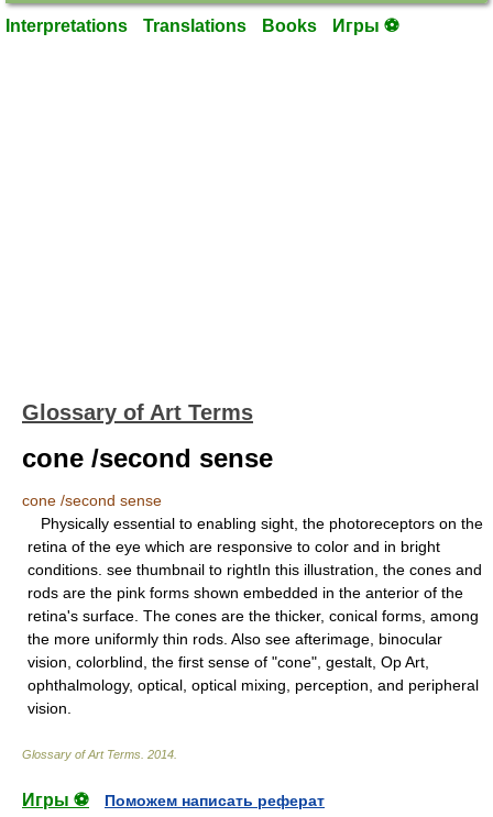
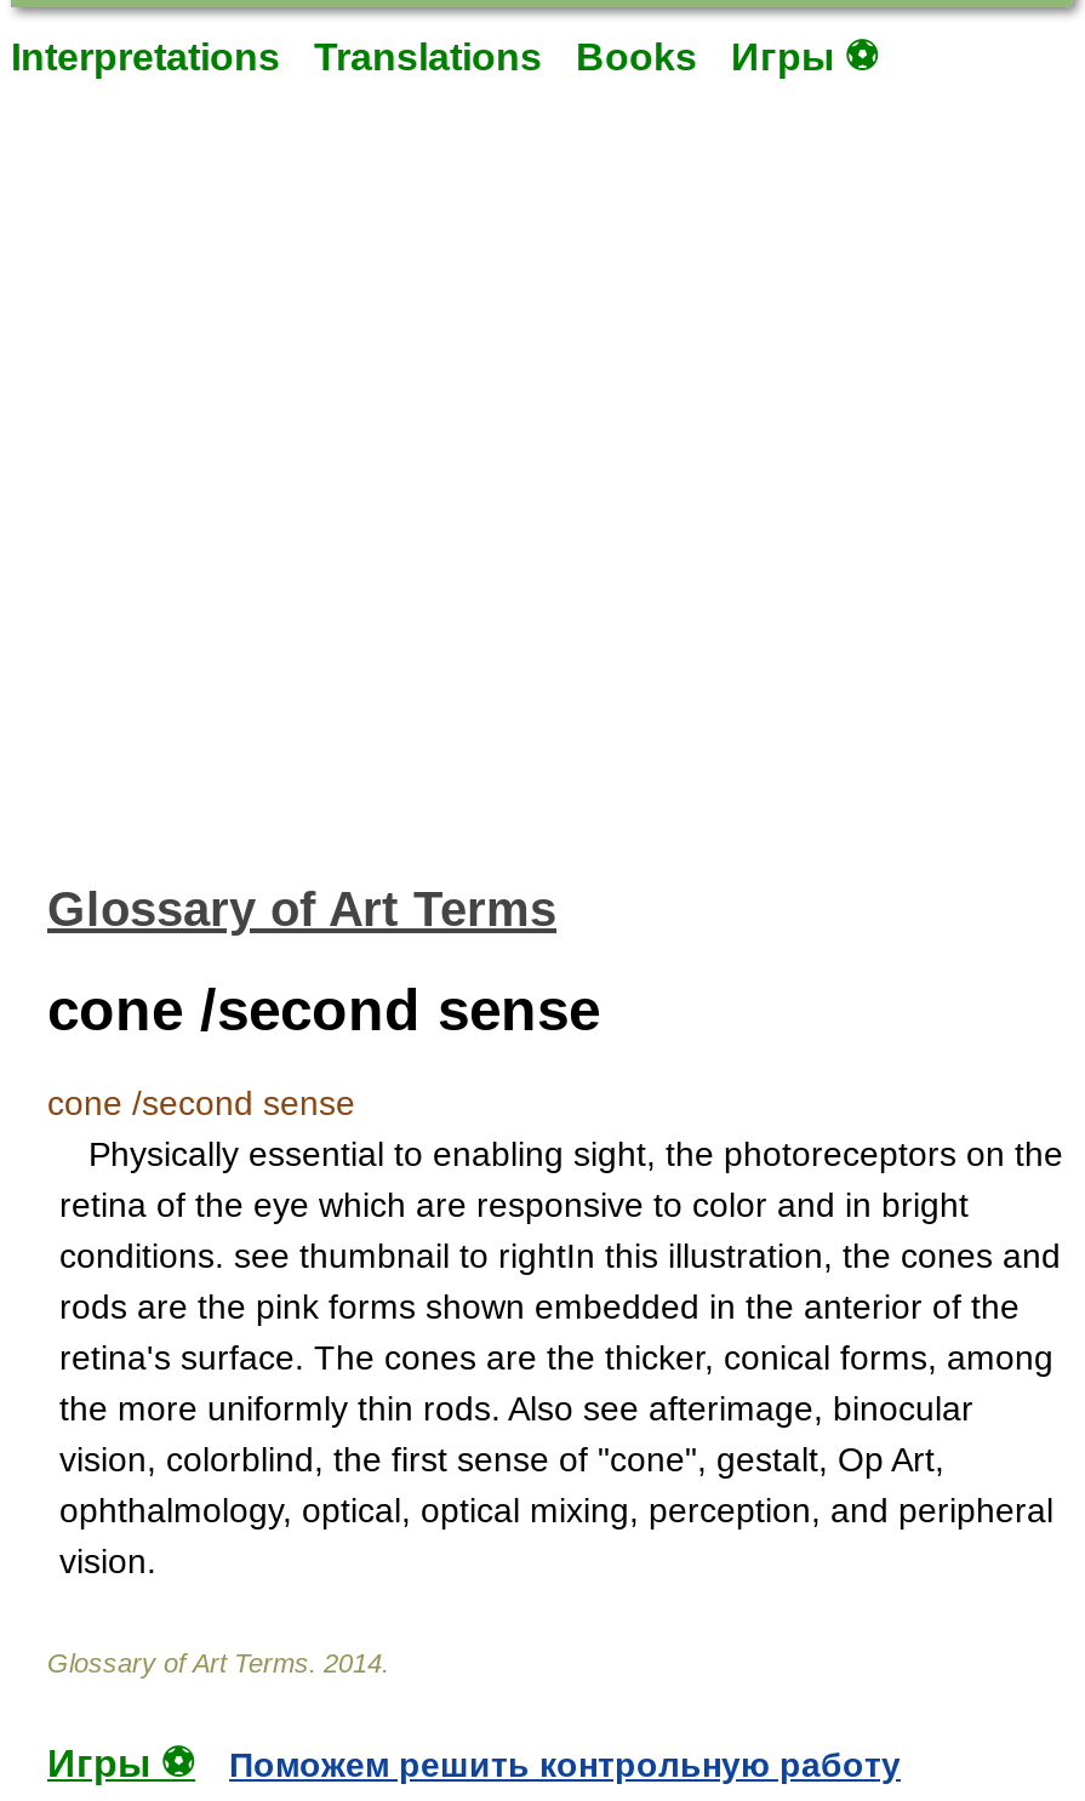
- Поможем написать реферат
+ Поможем решить контрольную работу
